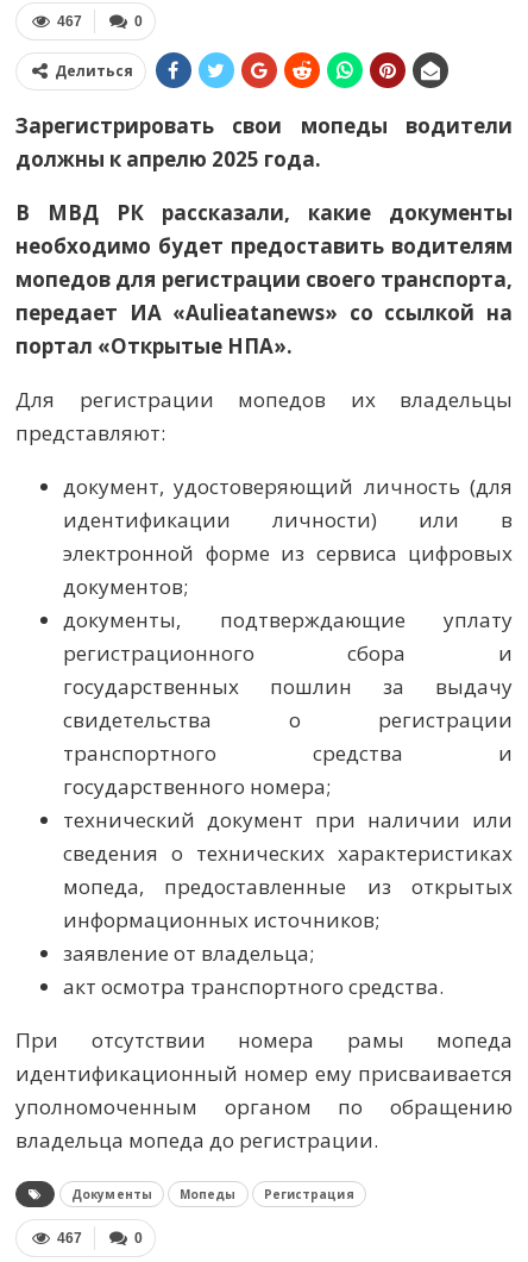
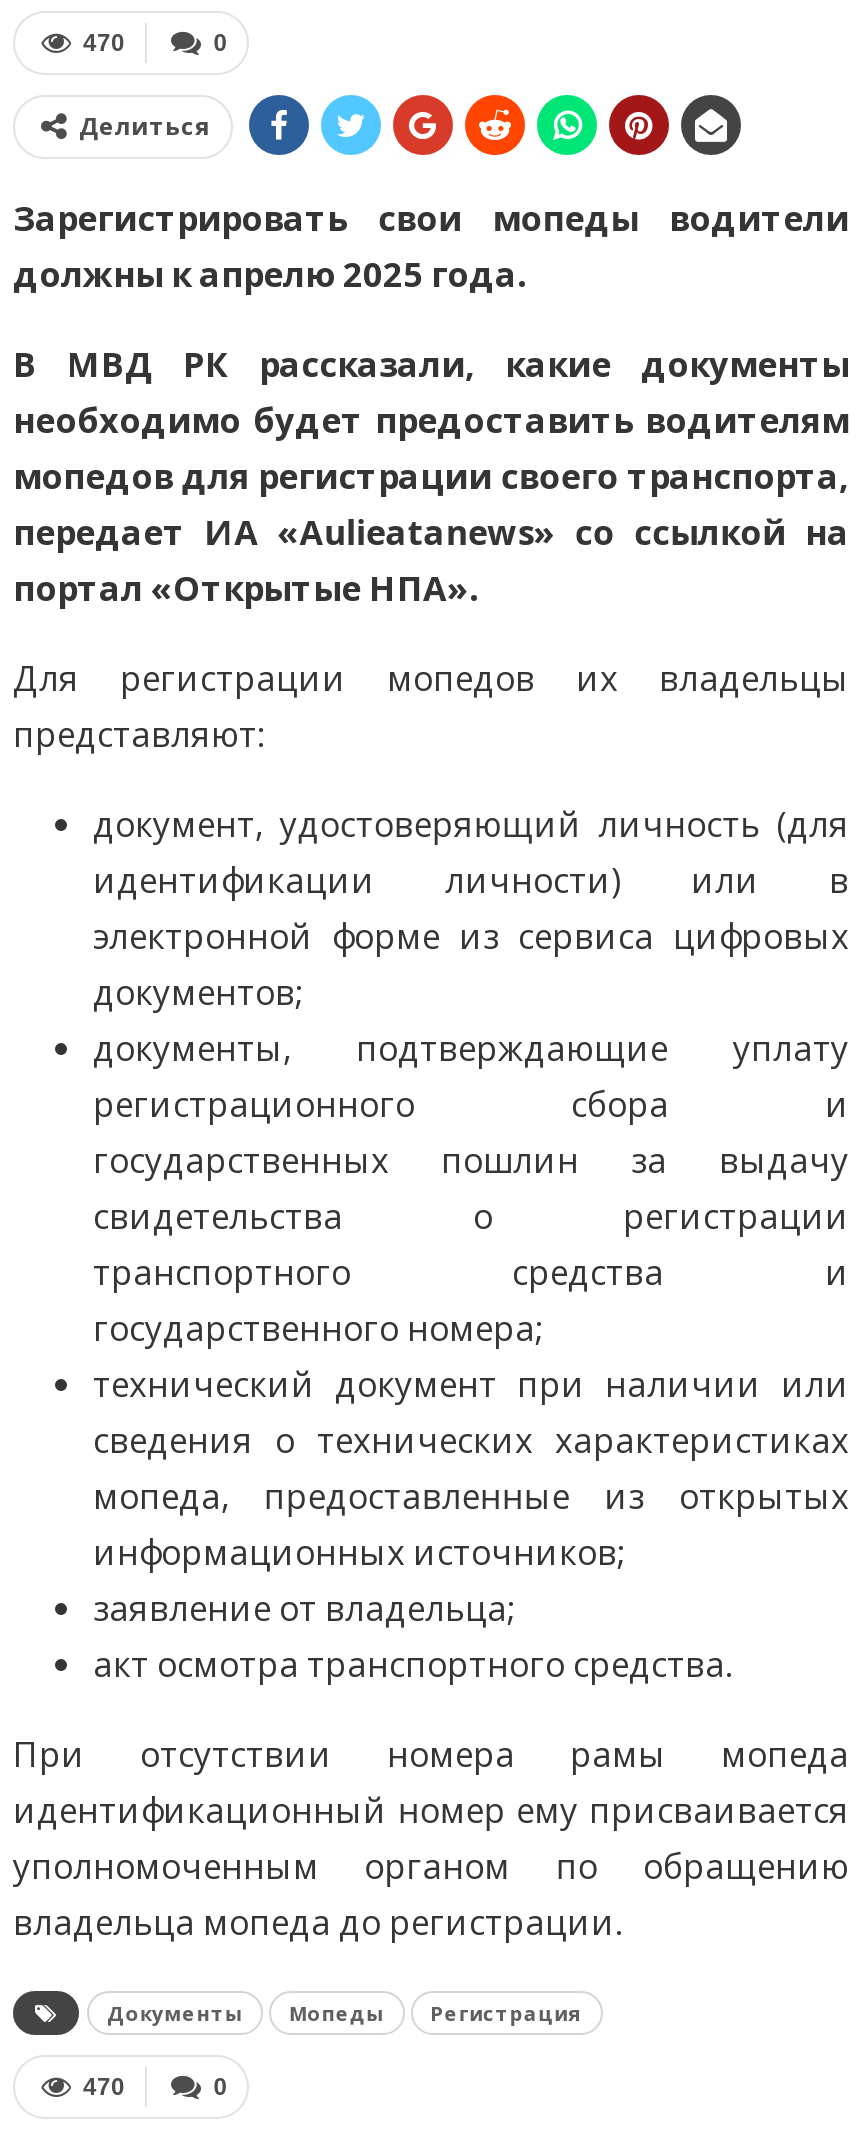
- 467
+ 470

- 467
+ 470
